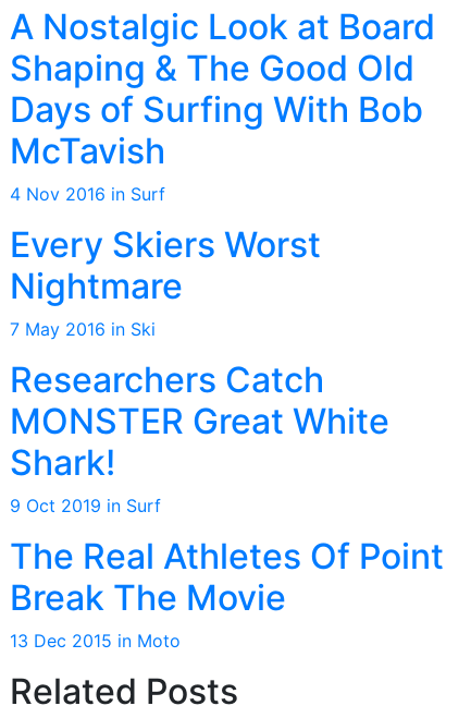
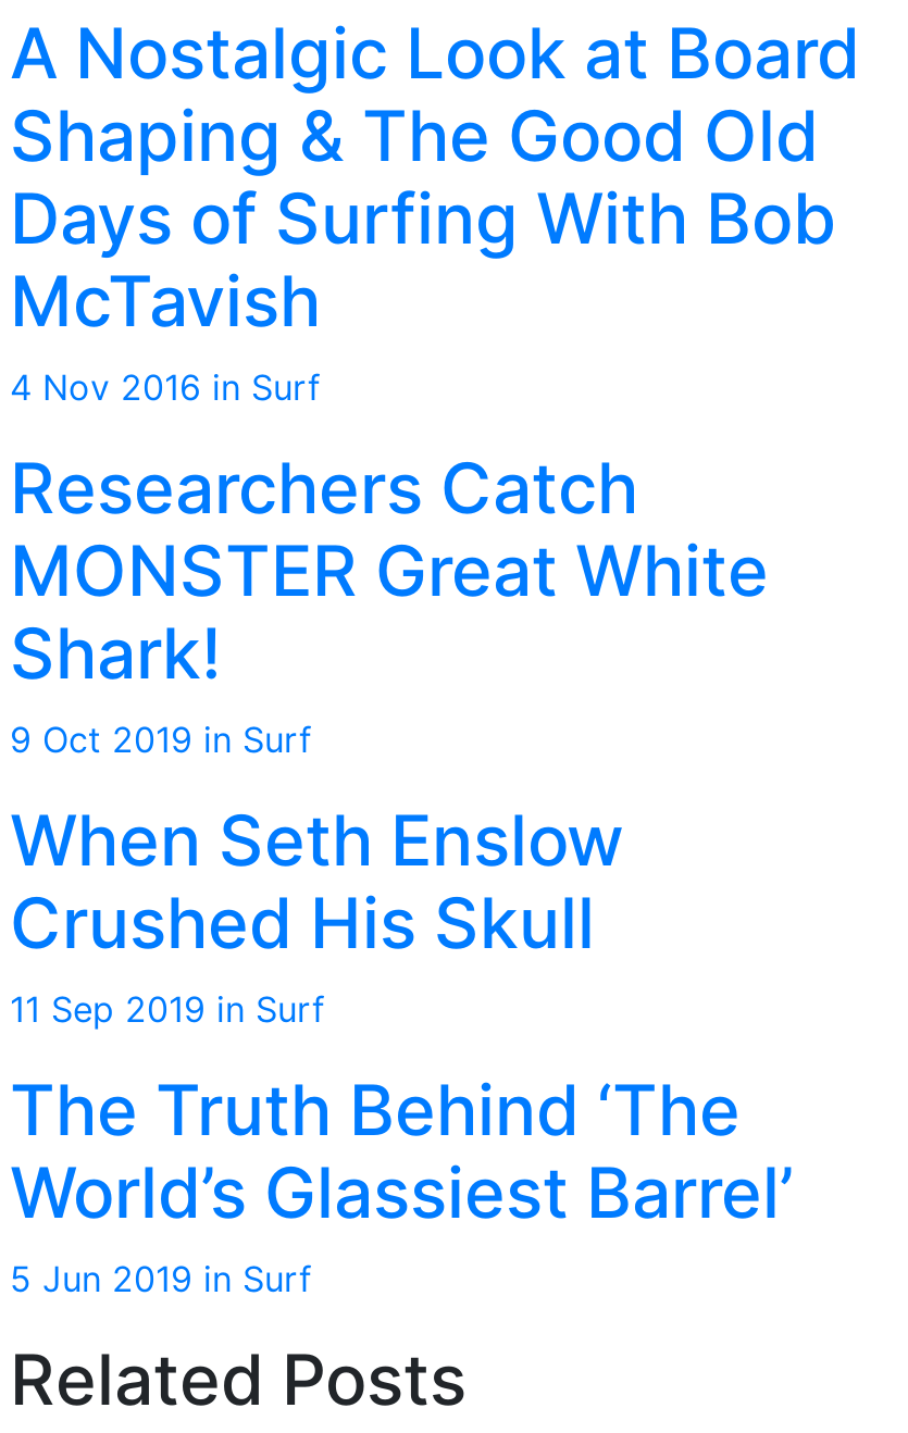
- Every Skiers Worst
- Nightmare
- 7 May 2016 in Ski

moved up: Researchers Catch | MONSTER Great White | Shark! | 9 Oct 2019 in Surf

- The Real Athletes Of Point
- Break The Movie
- 13 Dec 2015 in Moto
+ When Seth Enslow
+ Crushed His Skull
+ 11 Sep 2019 in Surf
+ The Truth Behind ‘The
+ World’s Glassiest Barrel’
+ 5 Jun 2019 in Surf
